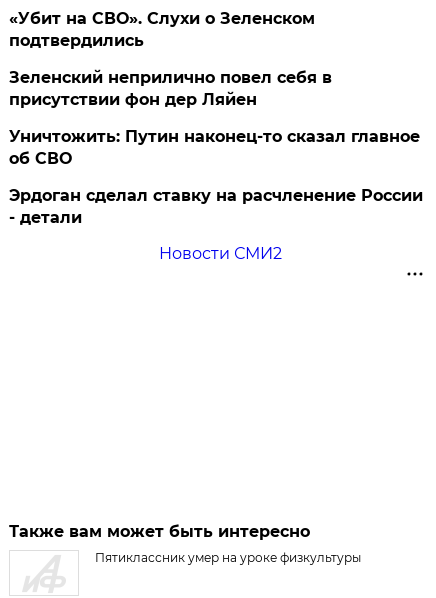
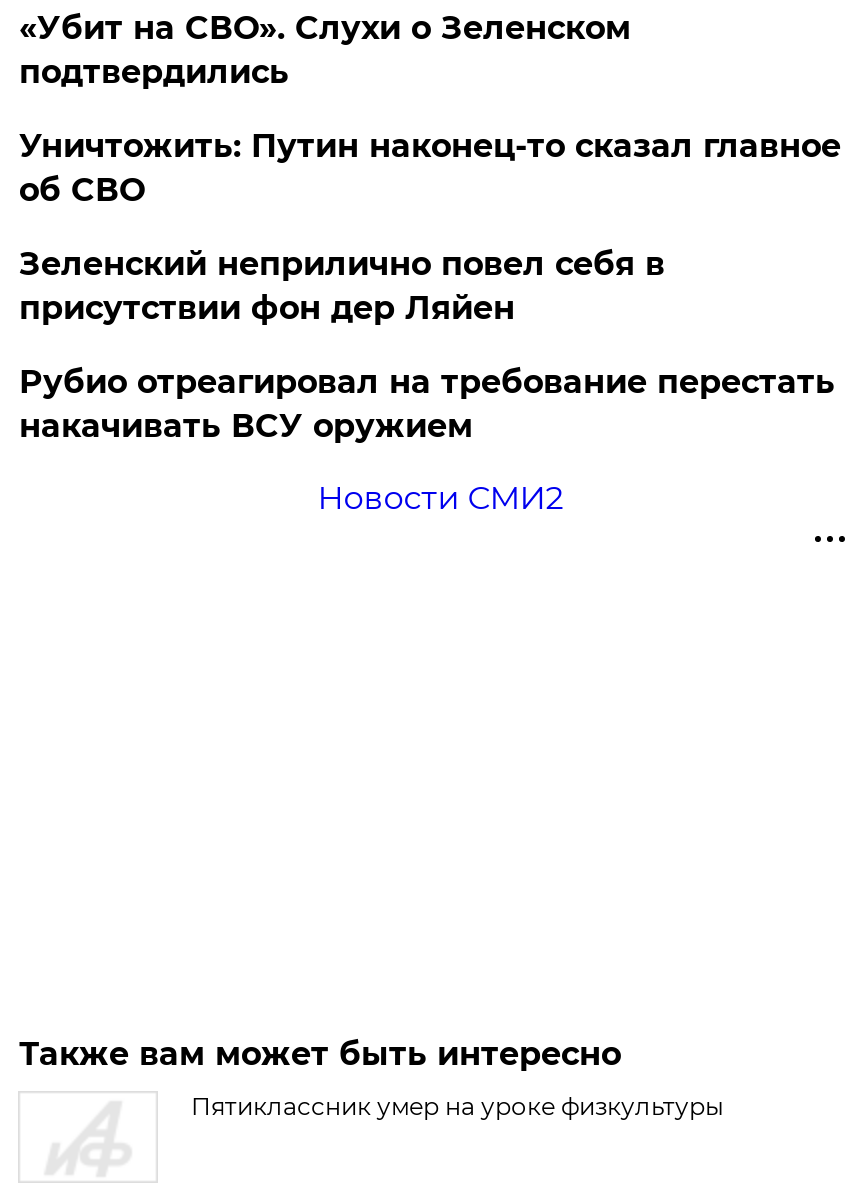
moved down: Зеленский неприлично повел cебя в | присутствии фон дер Ляйен

moved up: Уничтожить: Путин наконец-то сказал главное | об СВО

- Эрдоган сделал ставку на расчленение России
- - детали
+ Рубио отреагировал на требование перестать
+ накачивать ВСУ оружием
